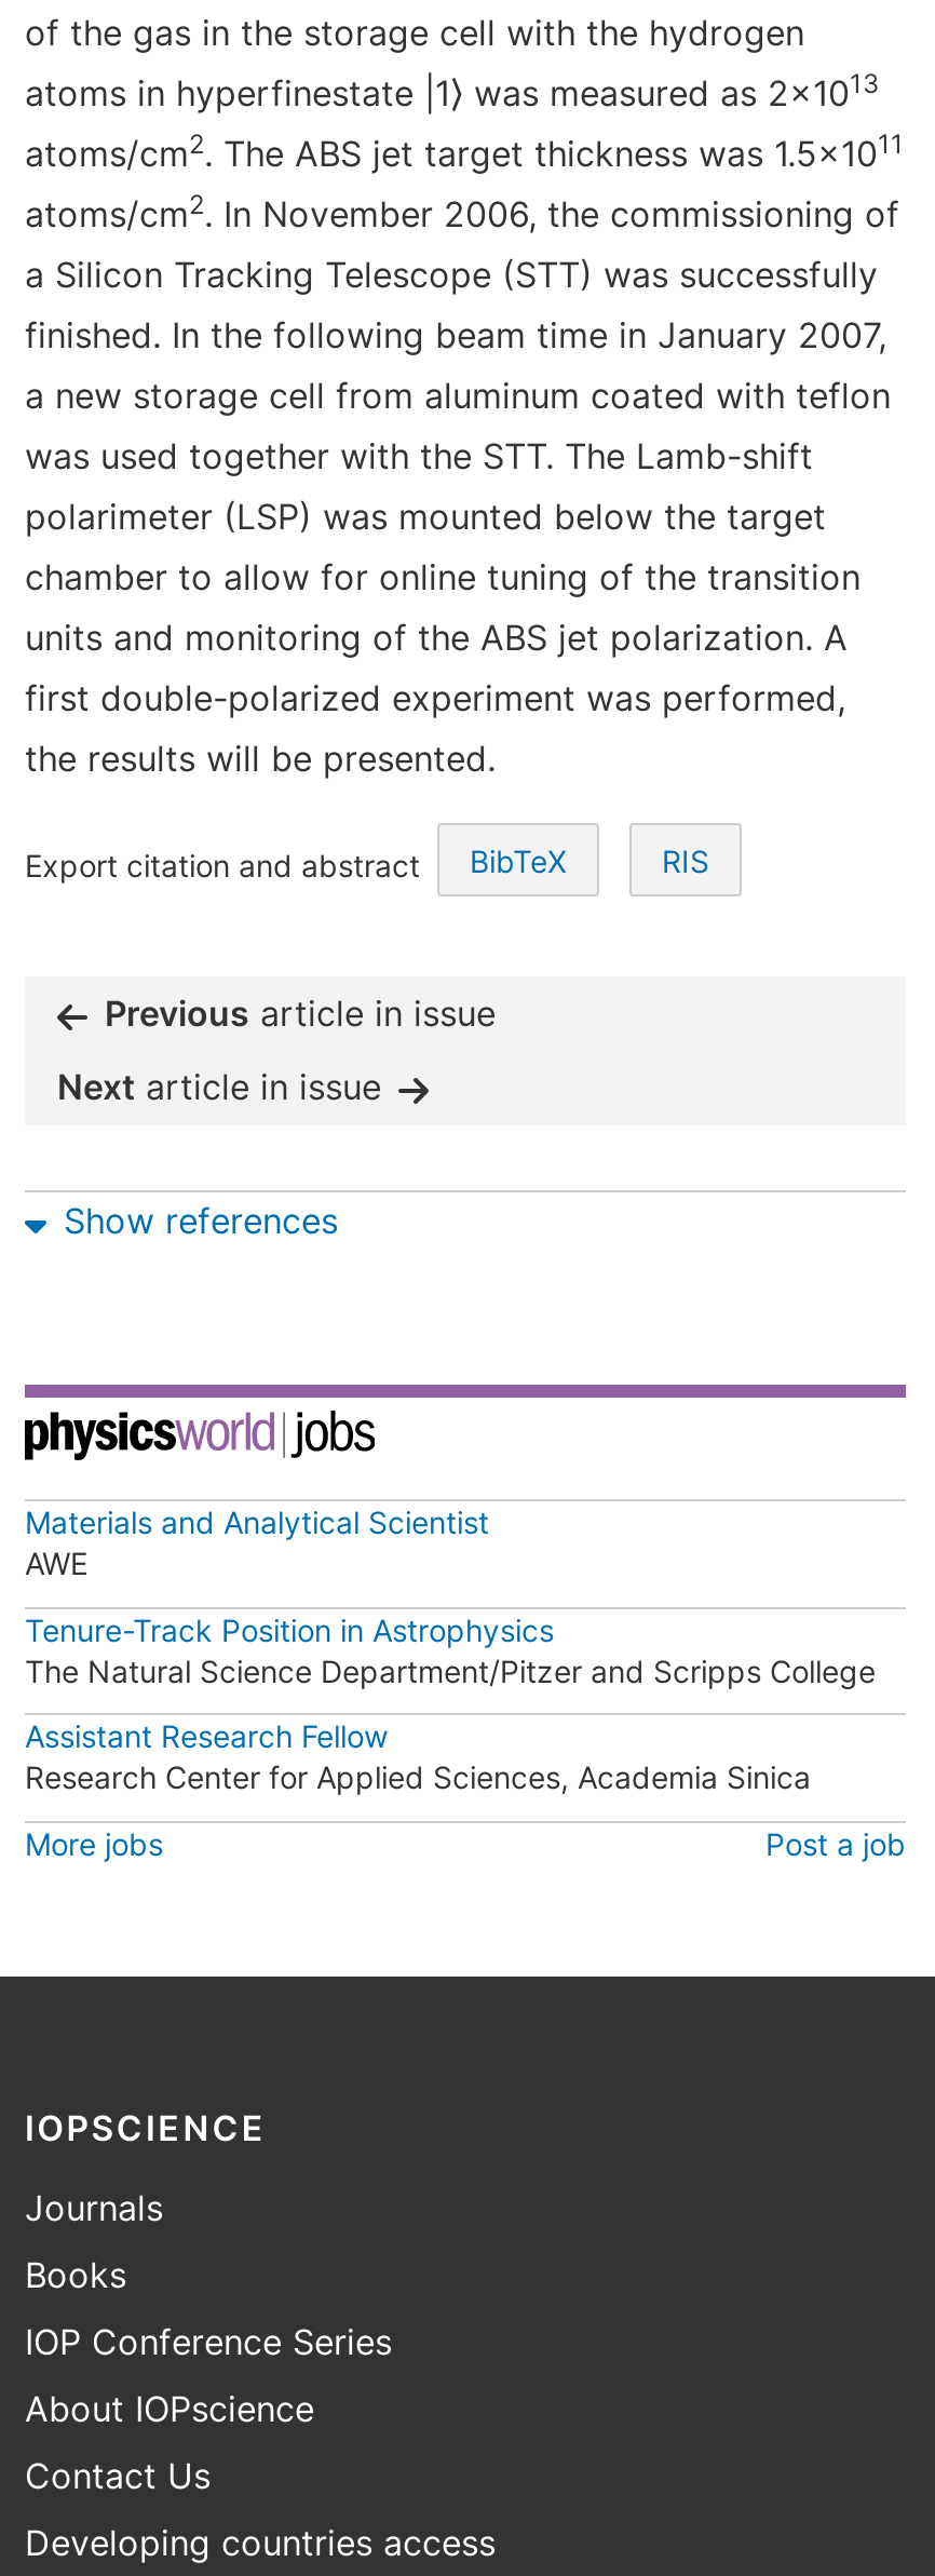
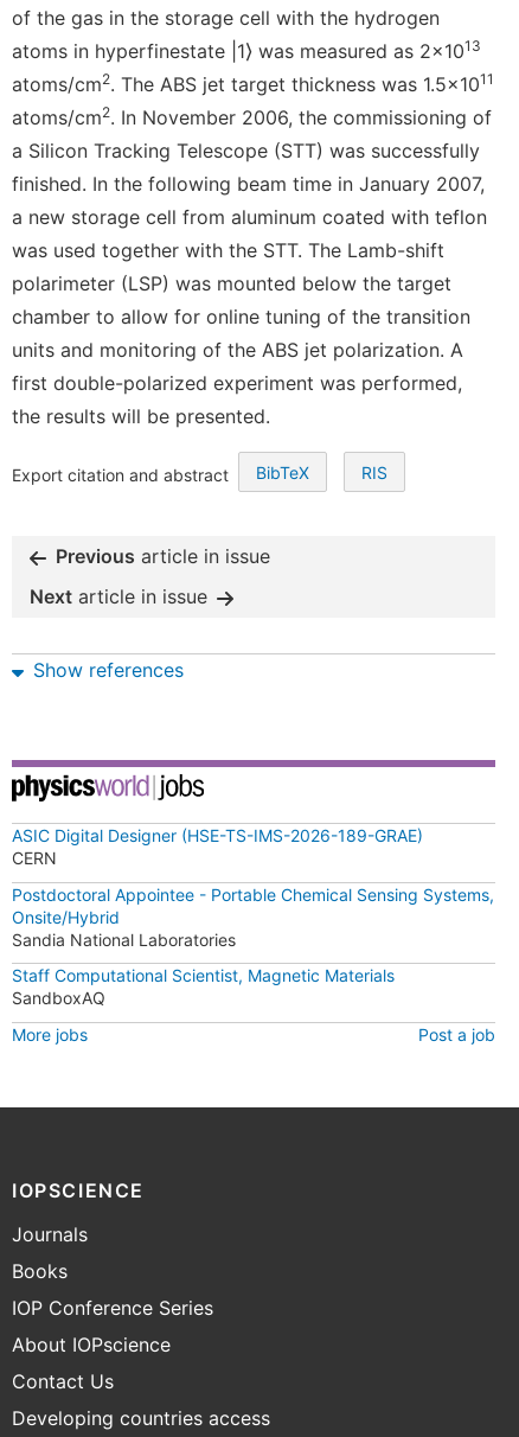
- Materials and Analytical Scientist
- AWE
+ ASIC Digital Designer (HSE-TS-IMS-2026-189-GRAE)
+ CERN

- Tenure-Track Position in Astrophysics
- The Natural Science Department/Pitzer and Scripps College
+ Postdoctoral Appointee - Portable Chemical Sensing Systems,
+ Onsite/Hybrid
+ Sandia National Laboratories

- Assistant Research Fellow
- Research Center for Applied Sciences, Academia Sinica
+ Staff Computational Scientist, Magnetic Materials
+ SandboxAQ
